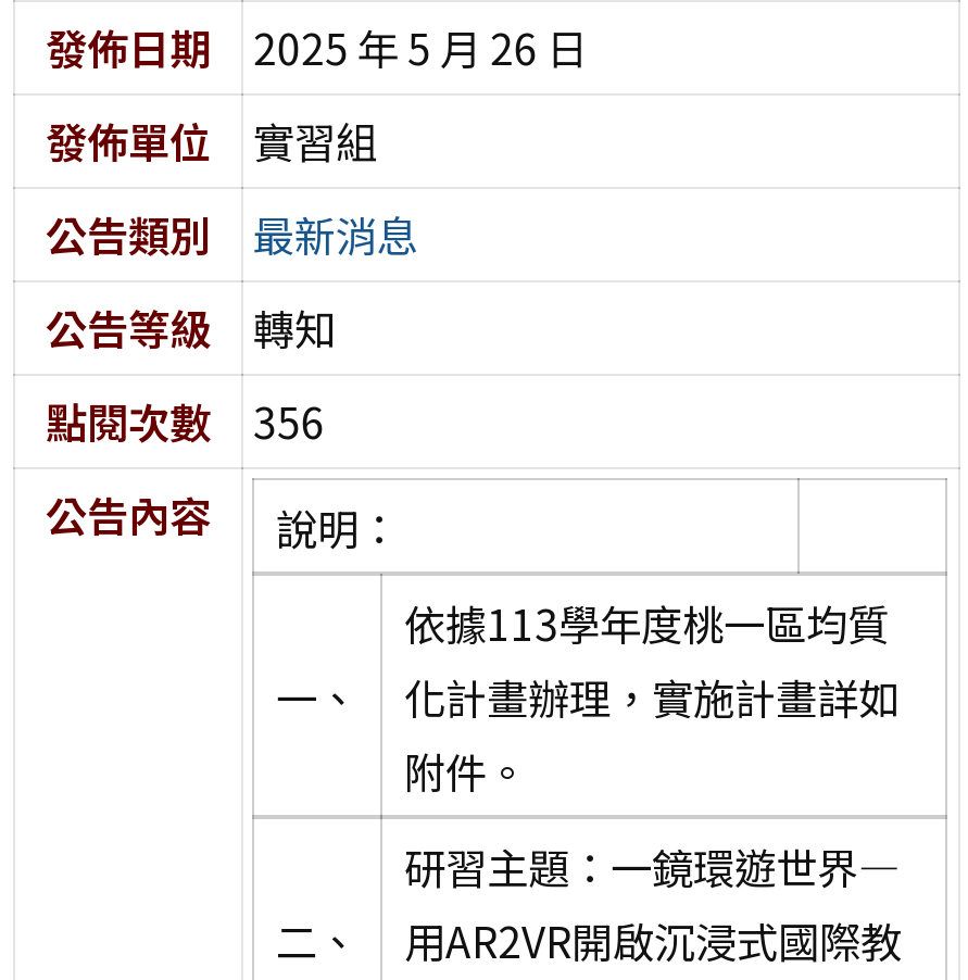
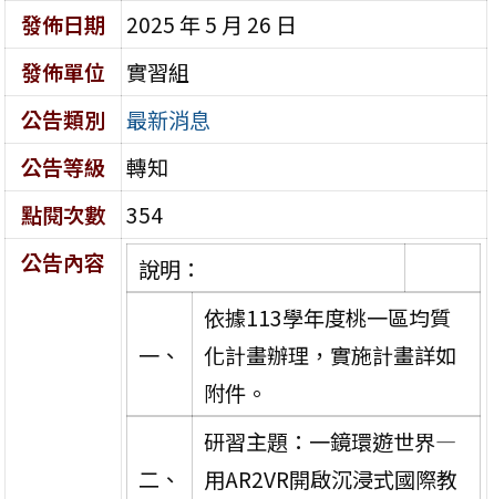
- 點閱次數 356
+ 點閱次數 354
